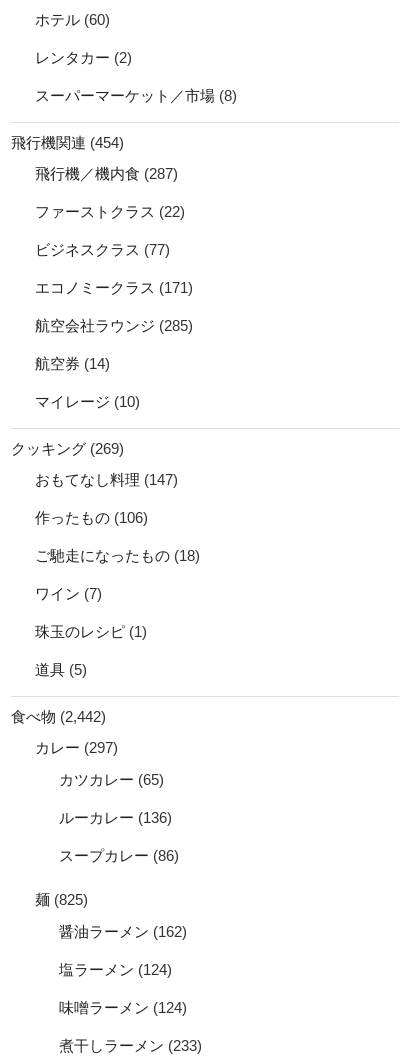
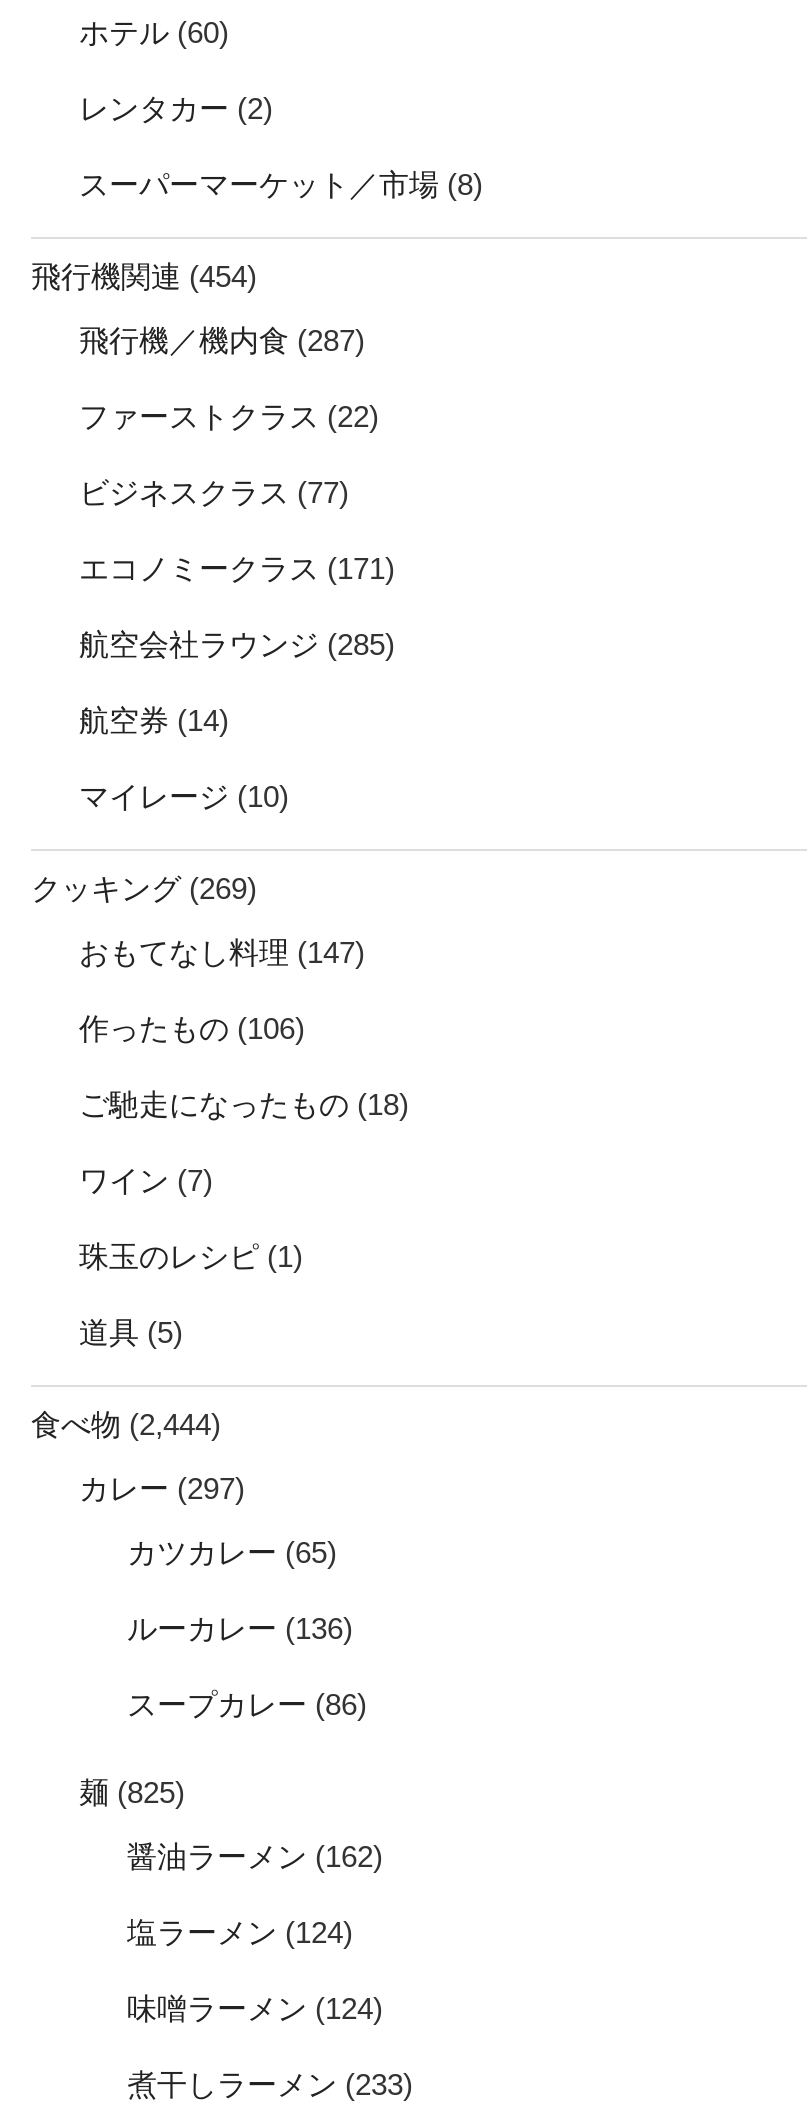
- 食べ物(2,442)
+ 食べ物(2,444)
